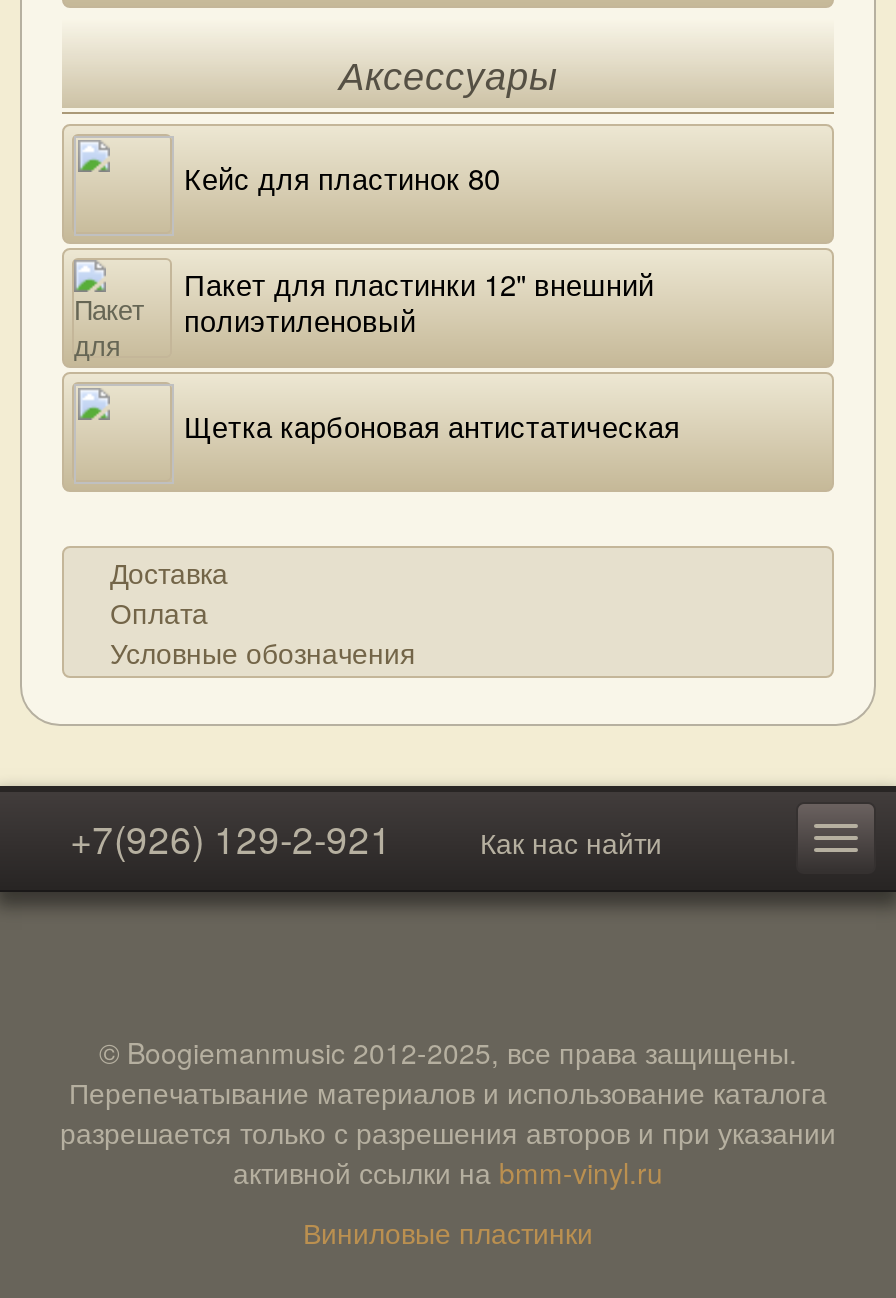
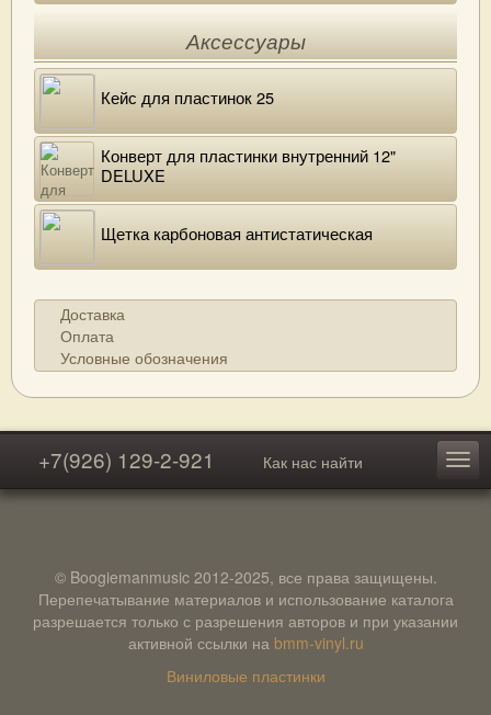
- Кейс для пластинок 80
+ Кейс для пластинок 25

- Пакет для пластинки 12" внешний
- полиэтиленовый
+ Конверт для пластинки внутренний 12"
+ DELUXE
